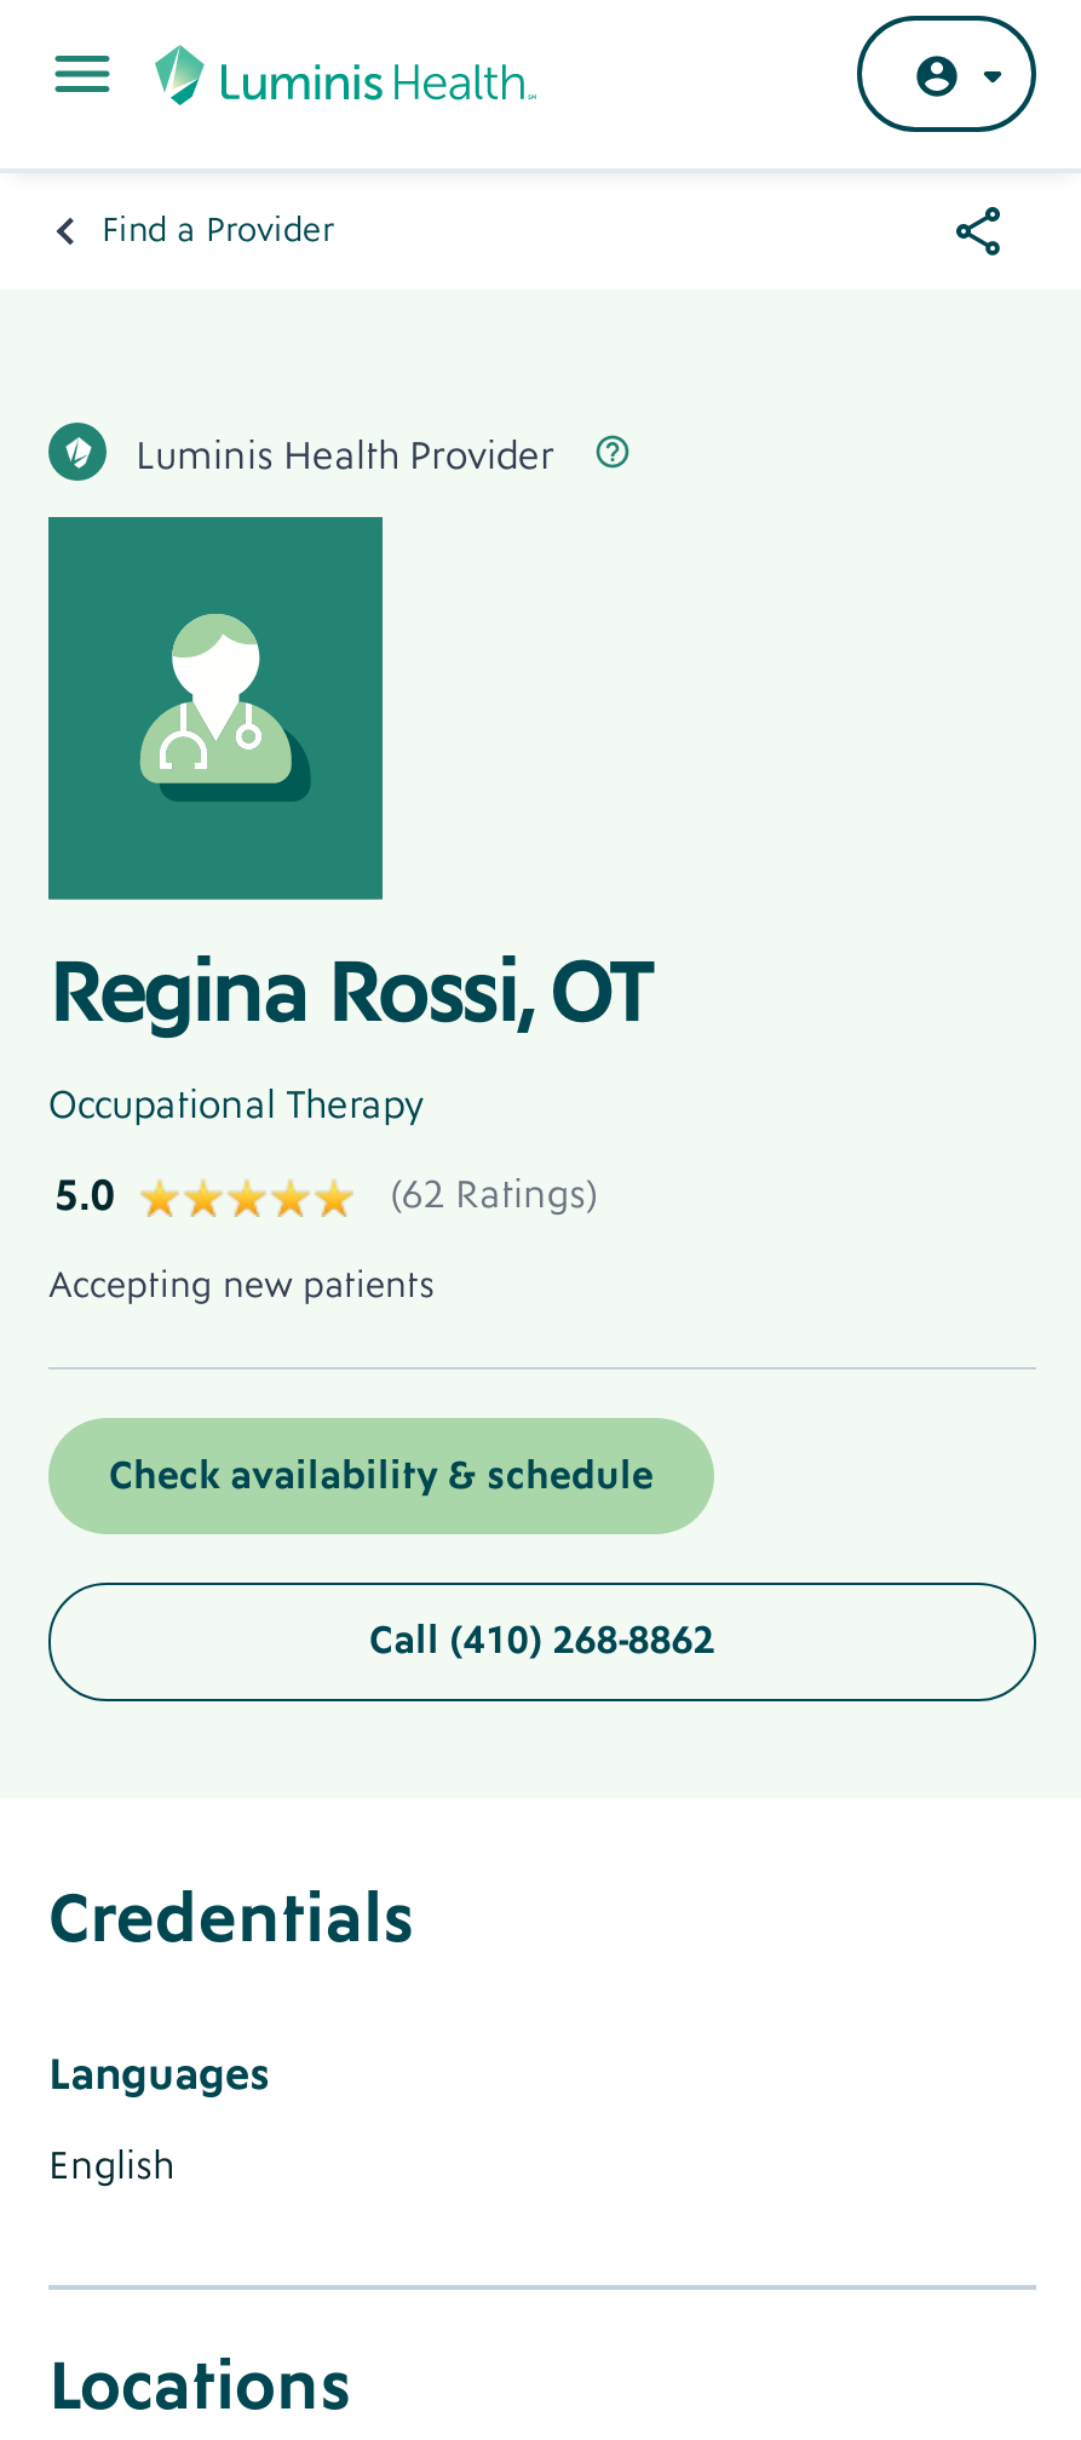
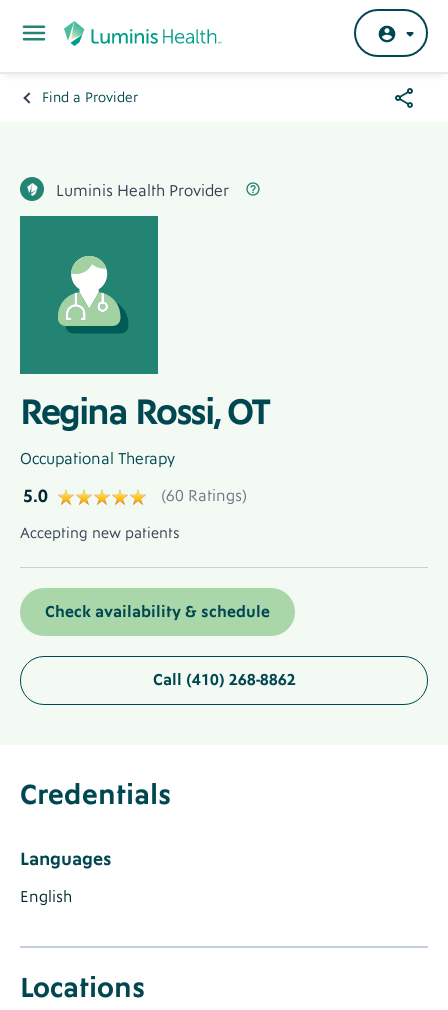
- (62 Ratings)
+ (60 Ratings)
